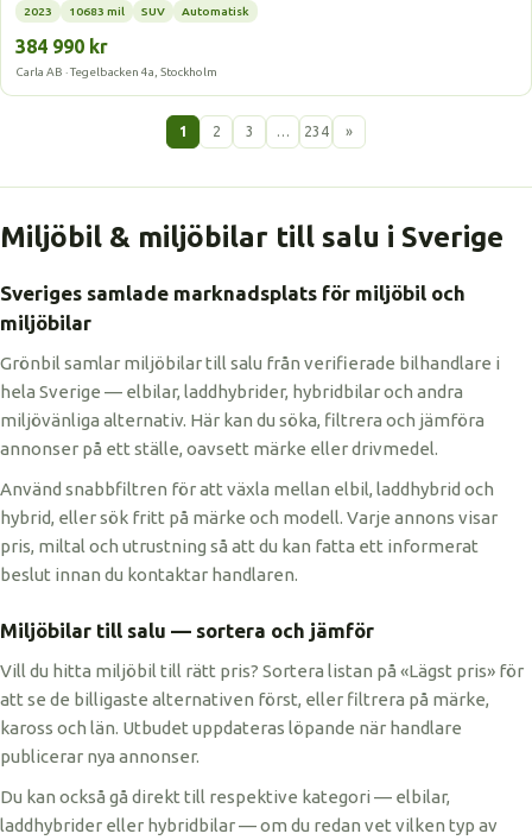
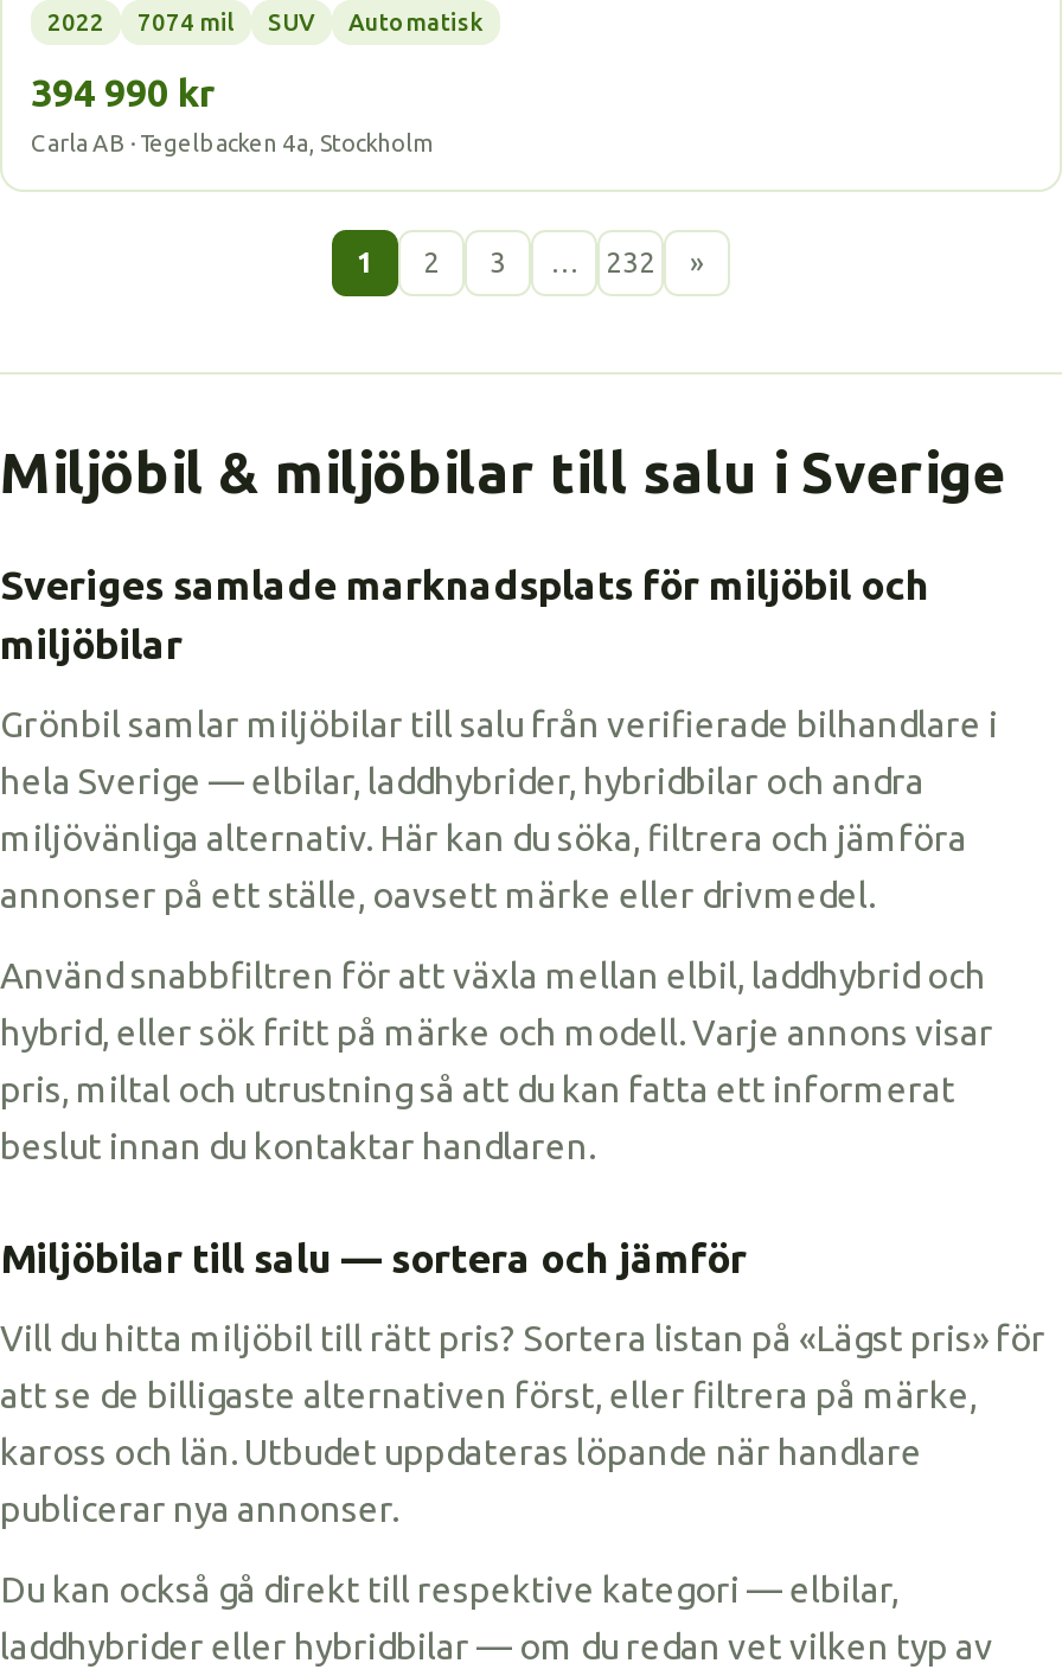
- 2023
- 10683 mil
+ 2022
+ 7074 mil

- 384 990 kr
+ 394 990 kr

- 234
+ 232
